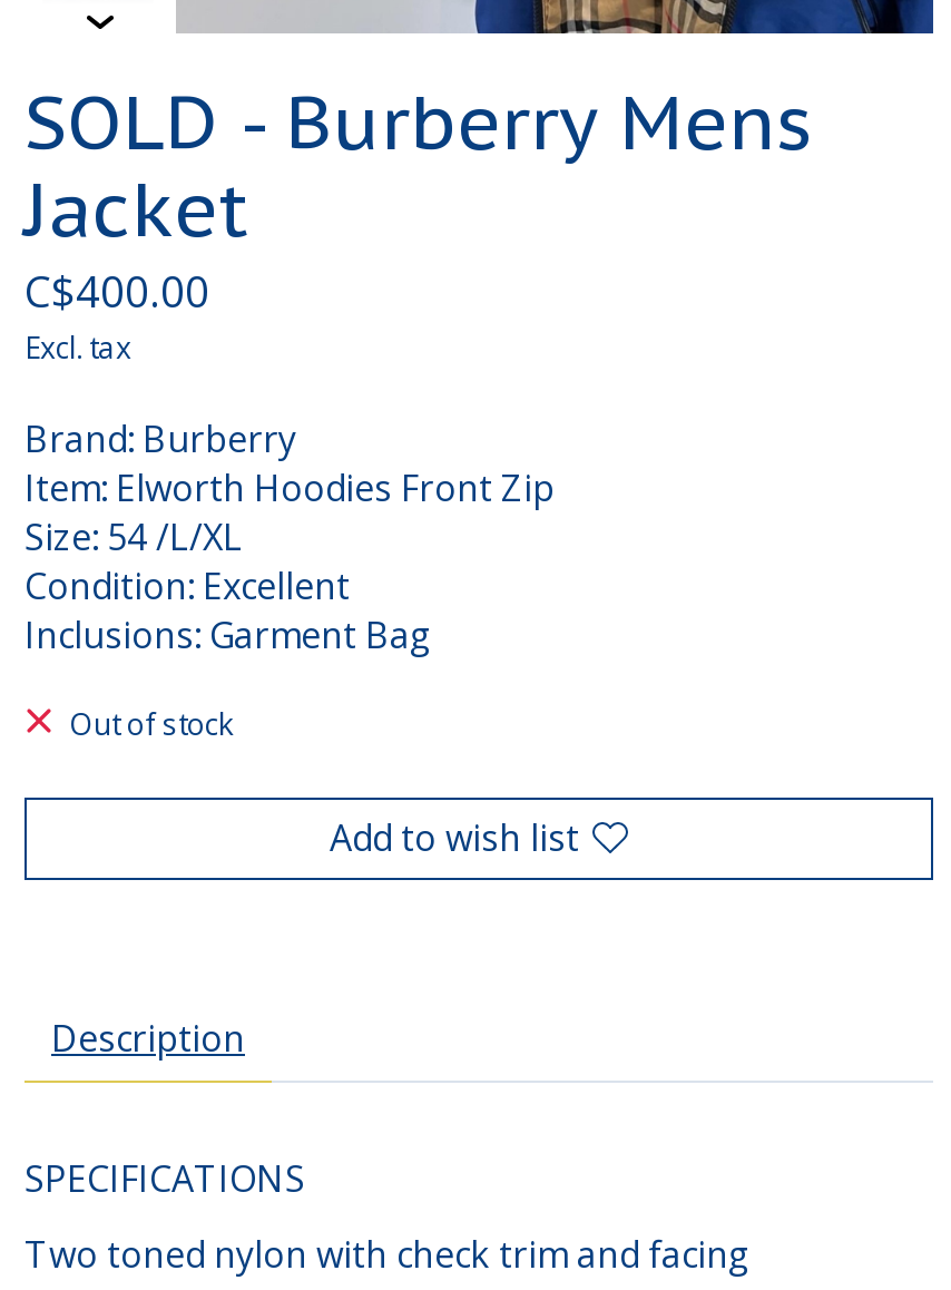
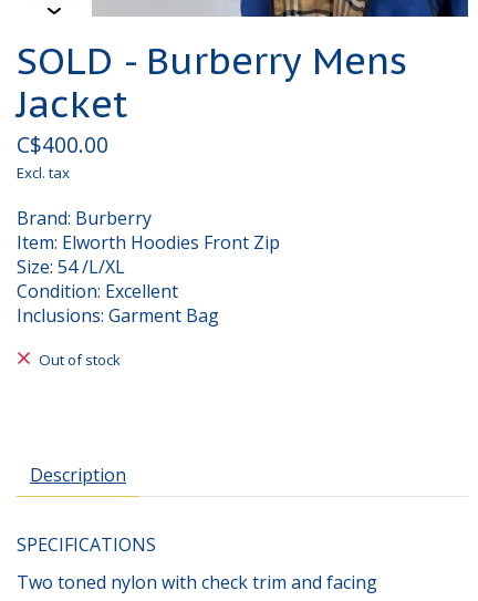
- Add to wish list
